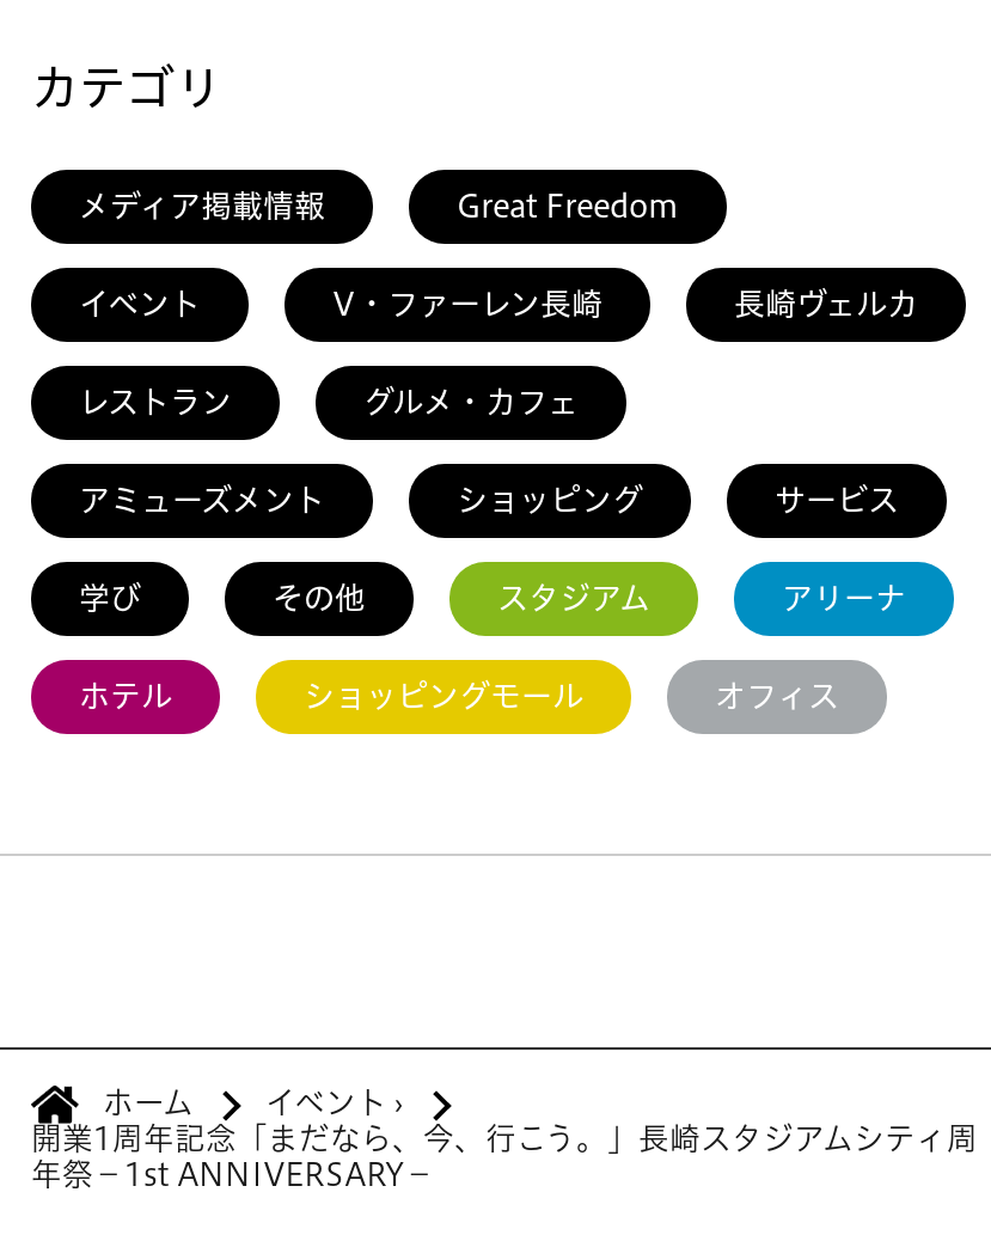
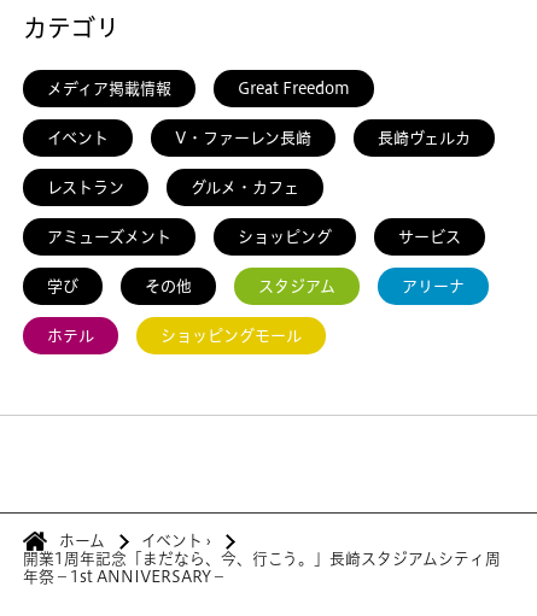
- オフィス
